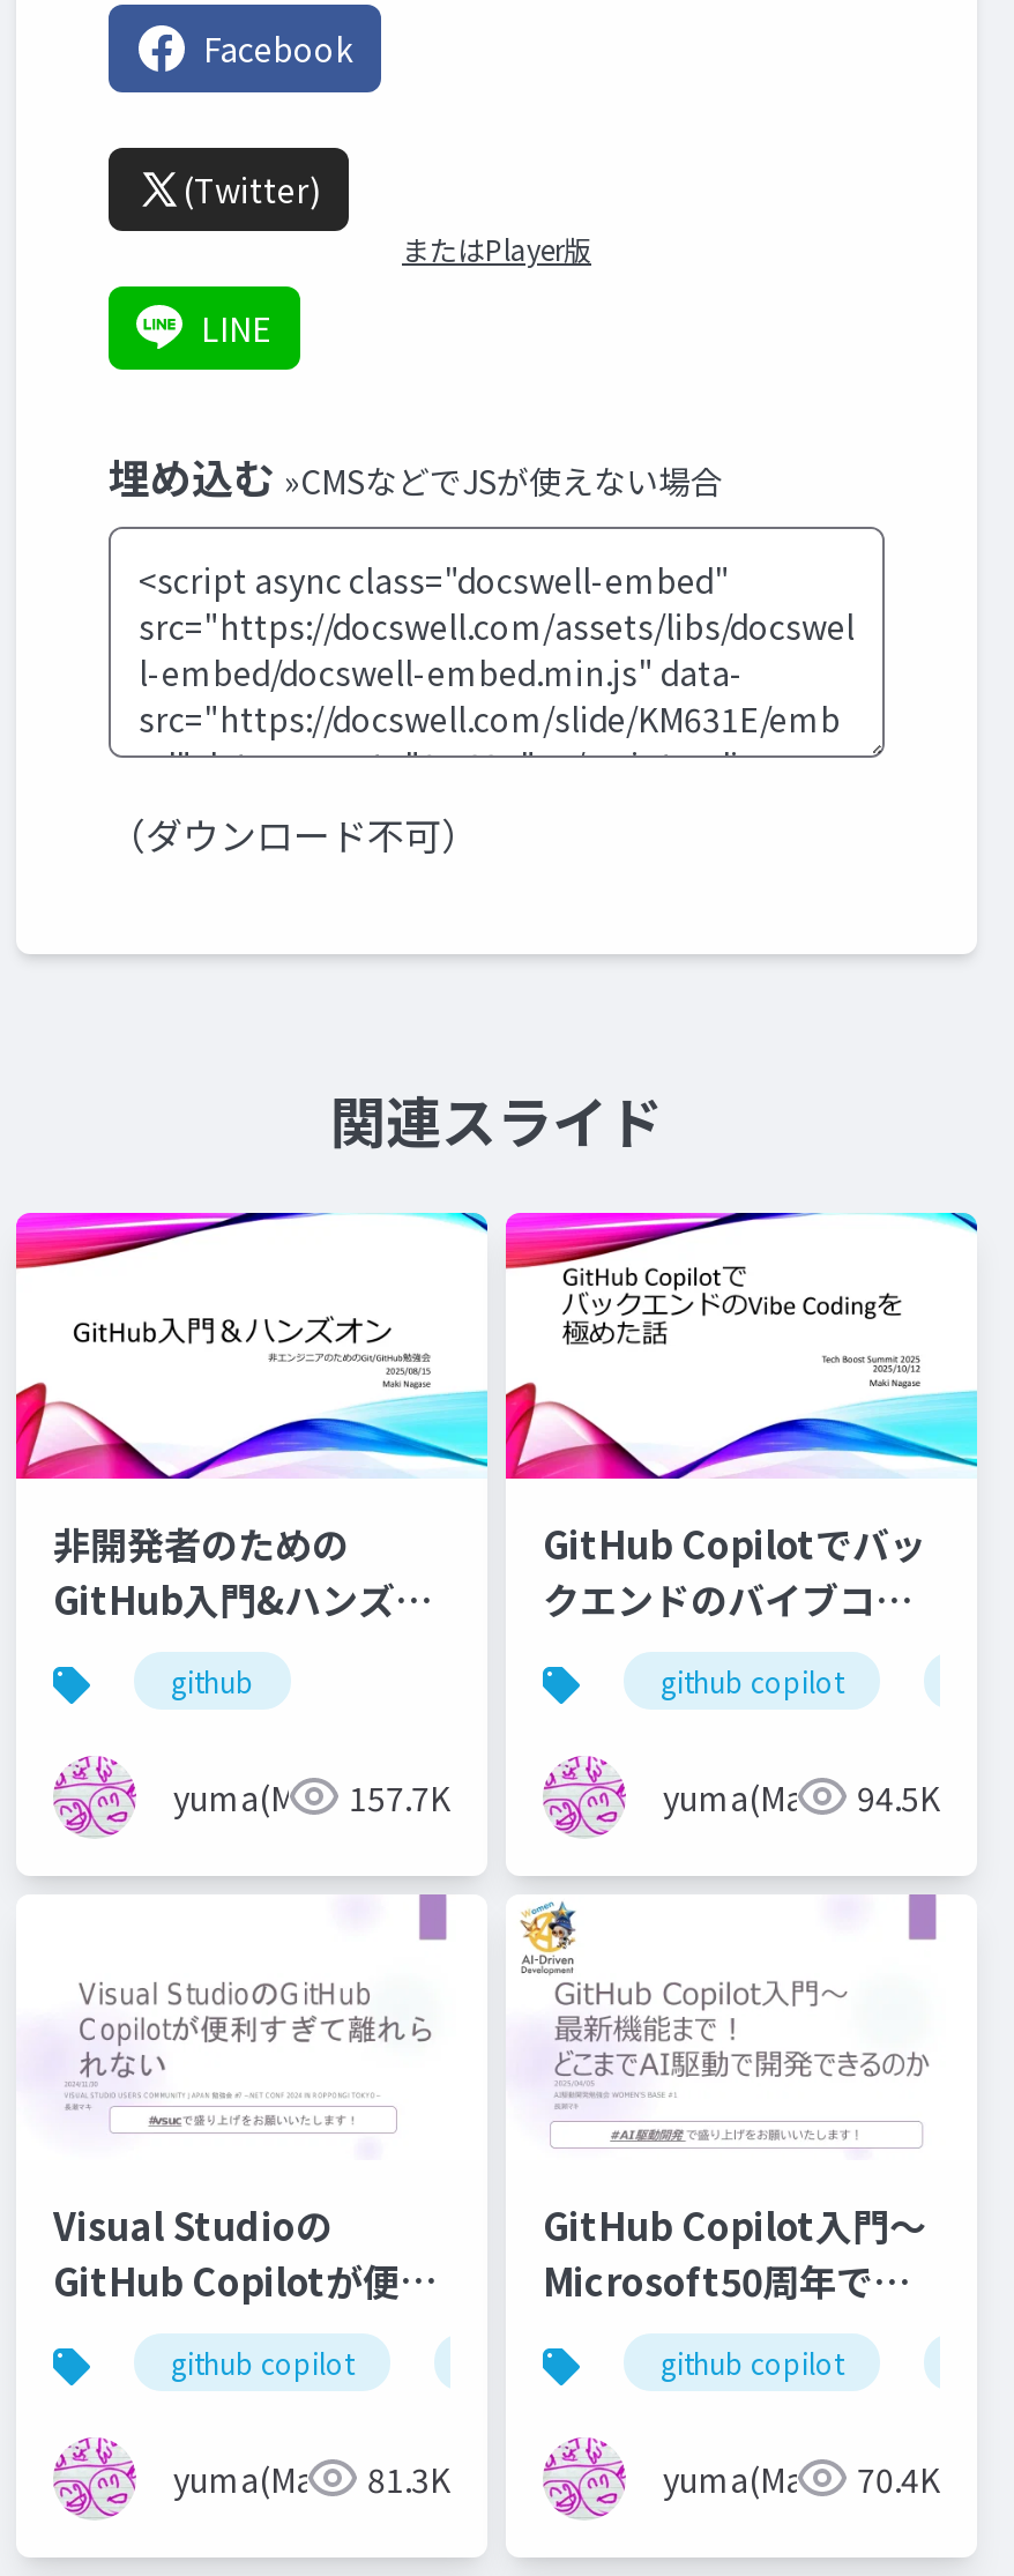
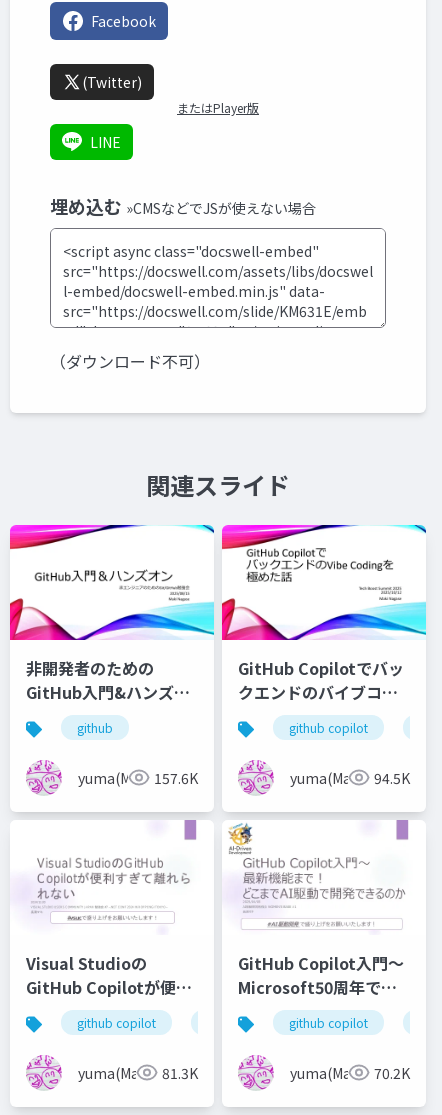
- yuma(Maki) 157.7K
+ yuma(Maki) 157.6K

- yuma(Maki) 70.4K
+ yuma(Maki) 70.2K
